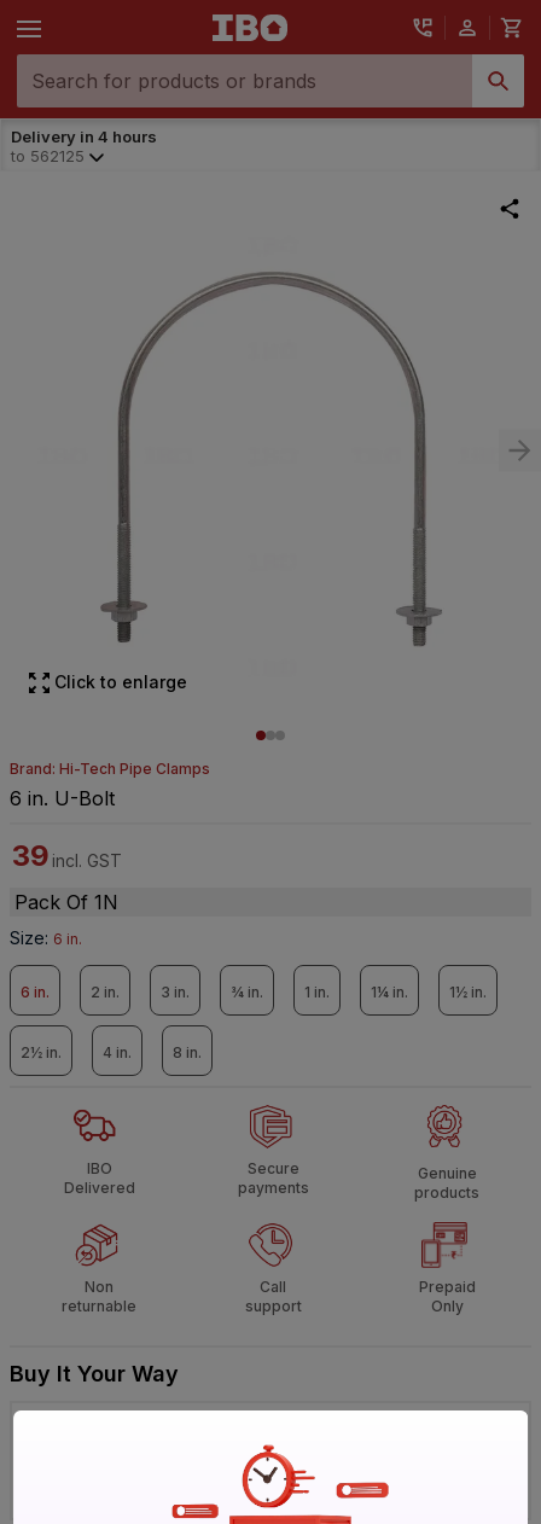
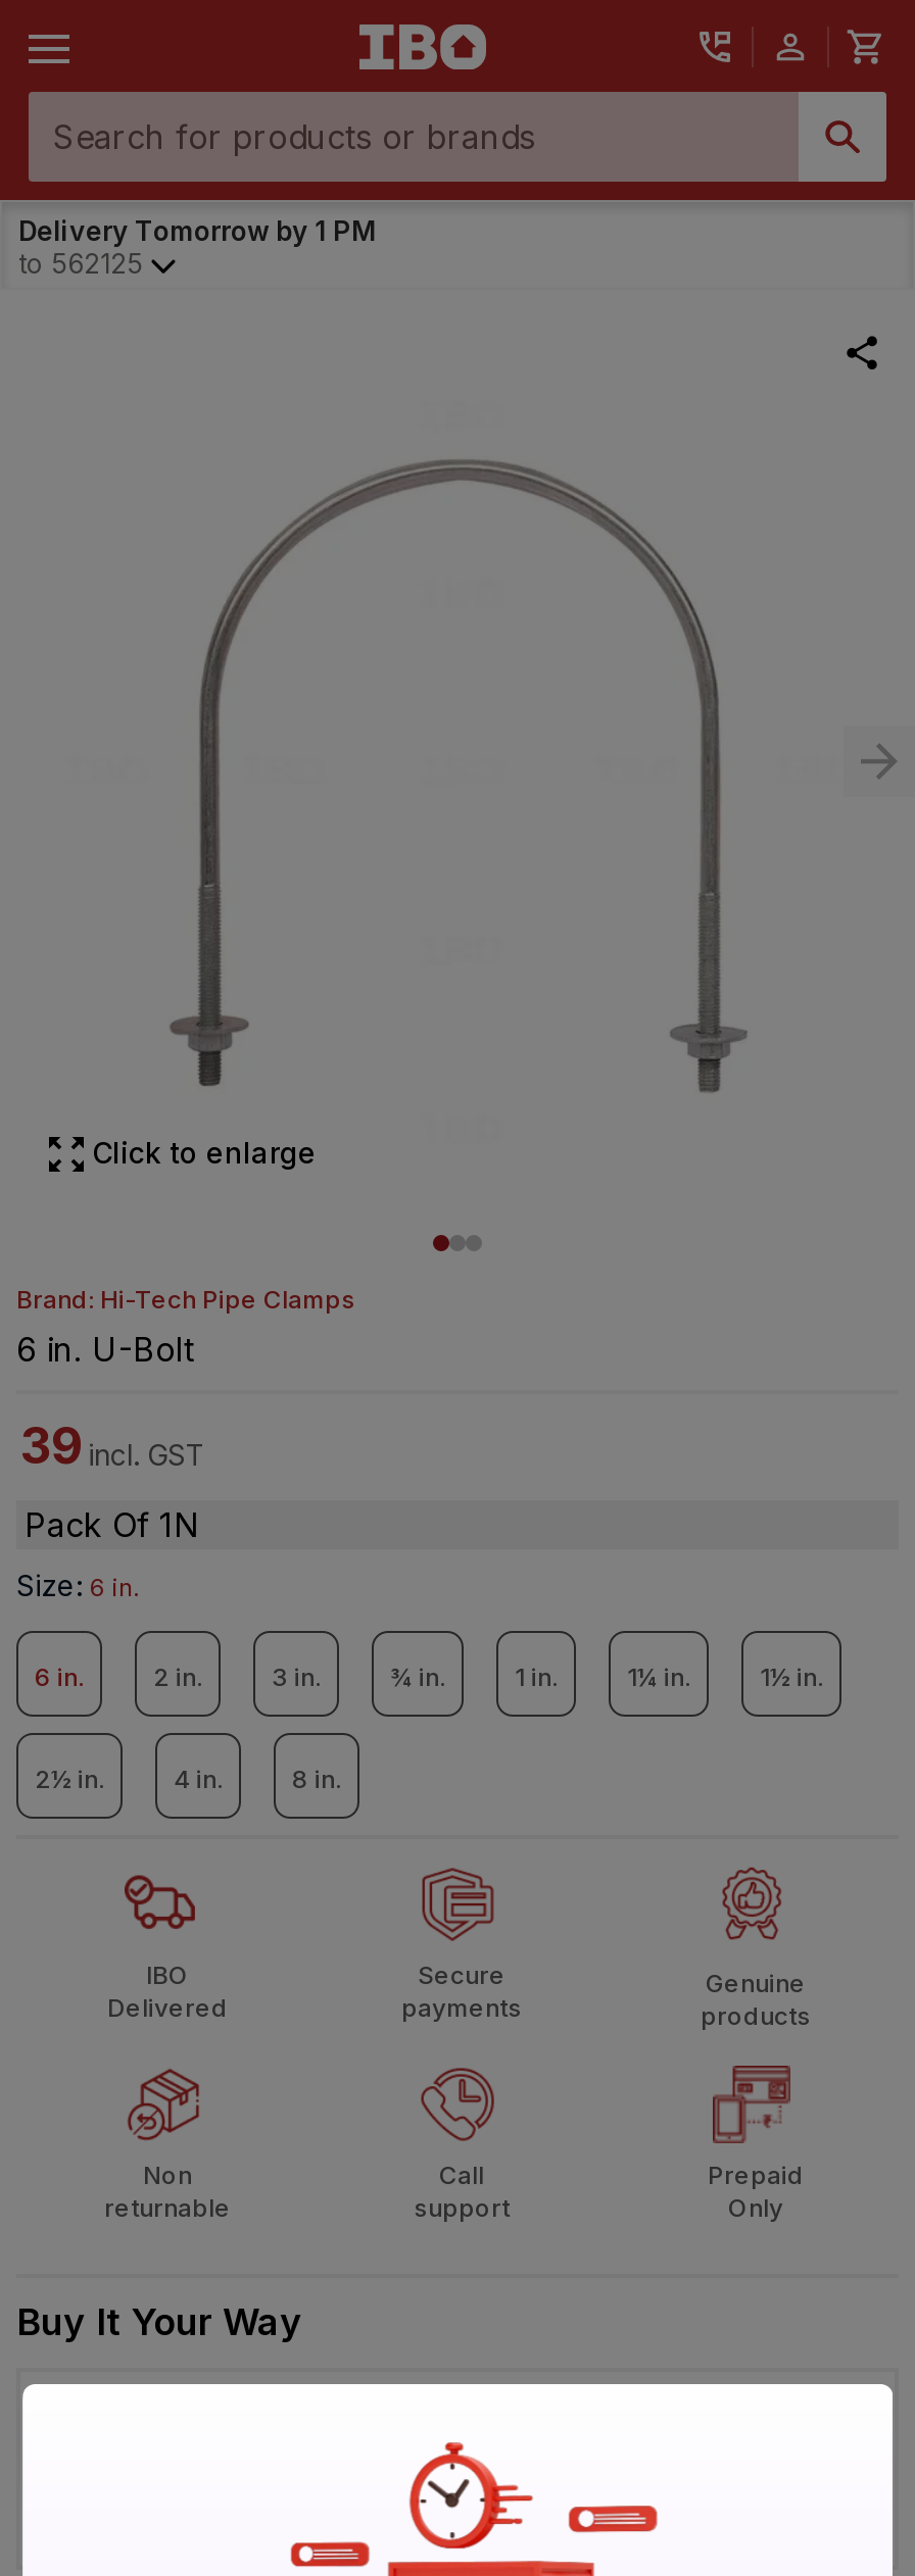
- Delivery in 4 hours
+ Delivery Tomorrow by 1 PM
